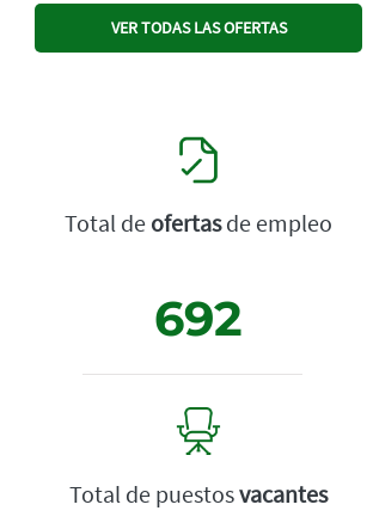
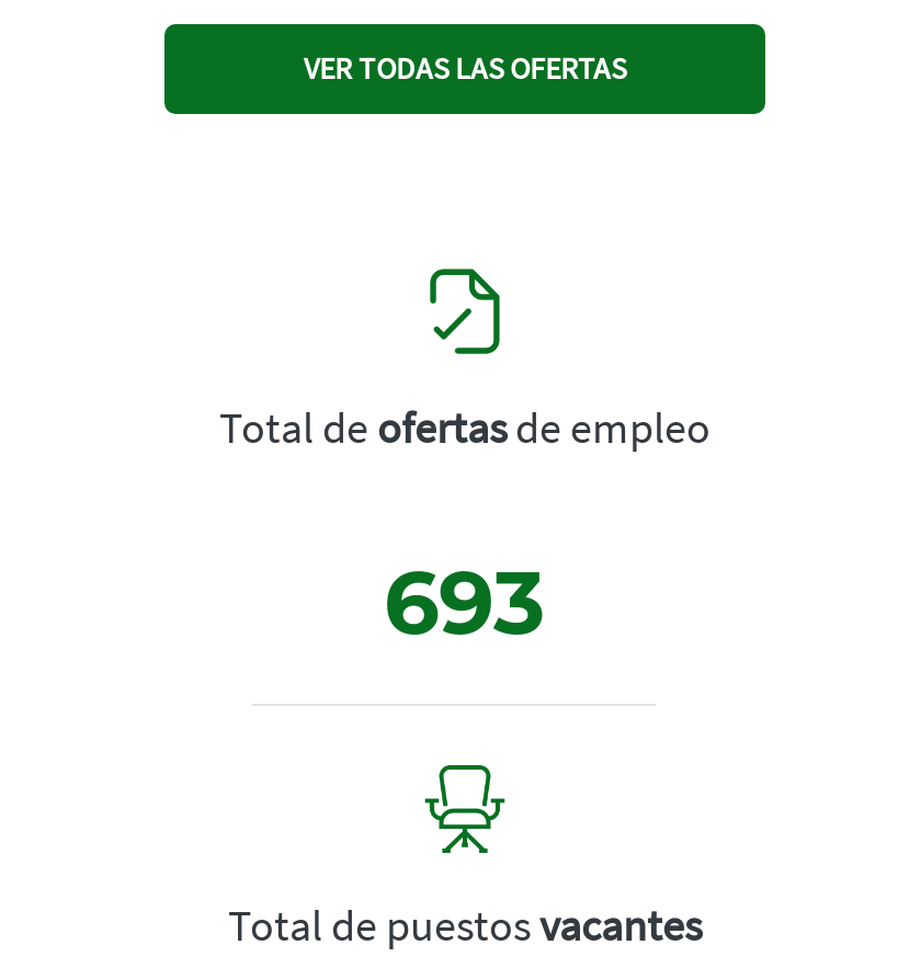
- 692
+ 693
